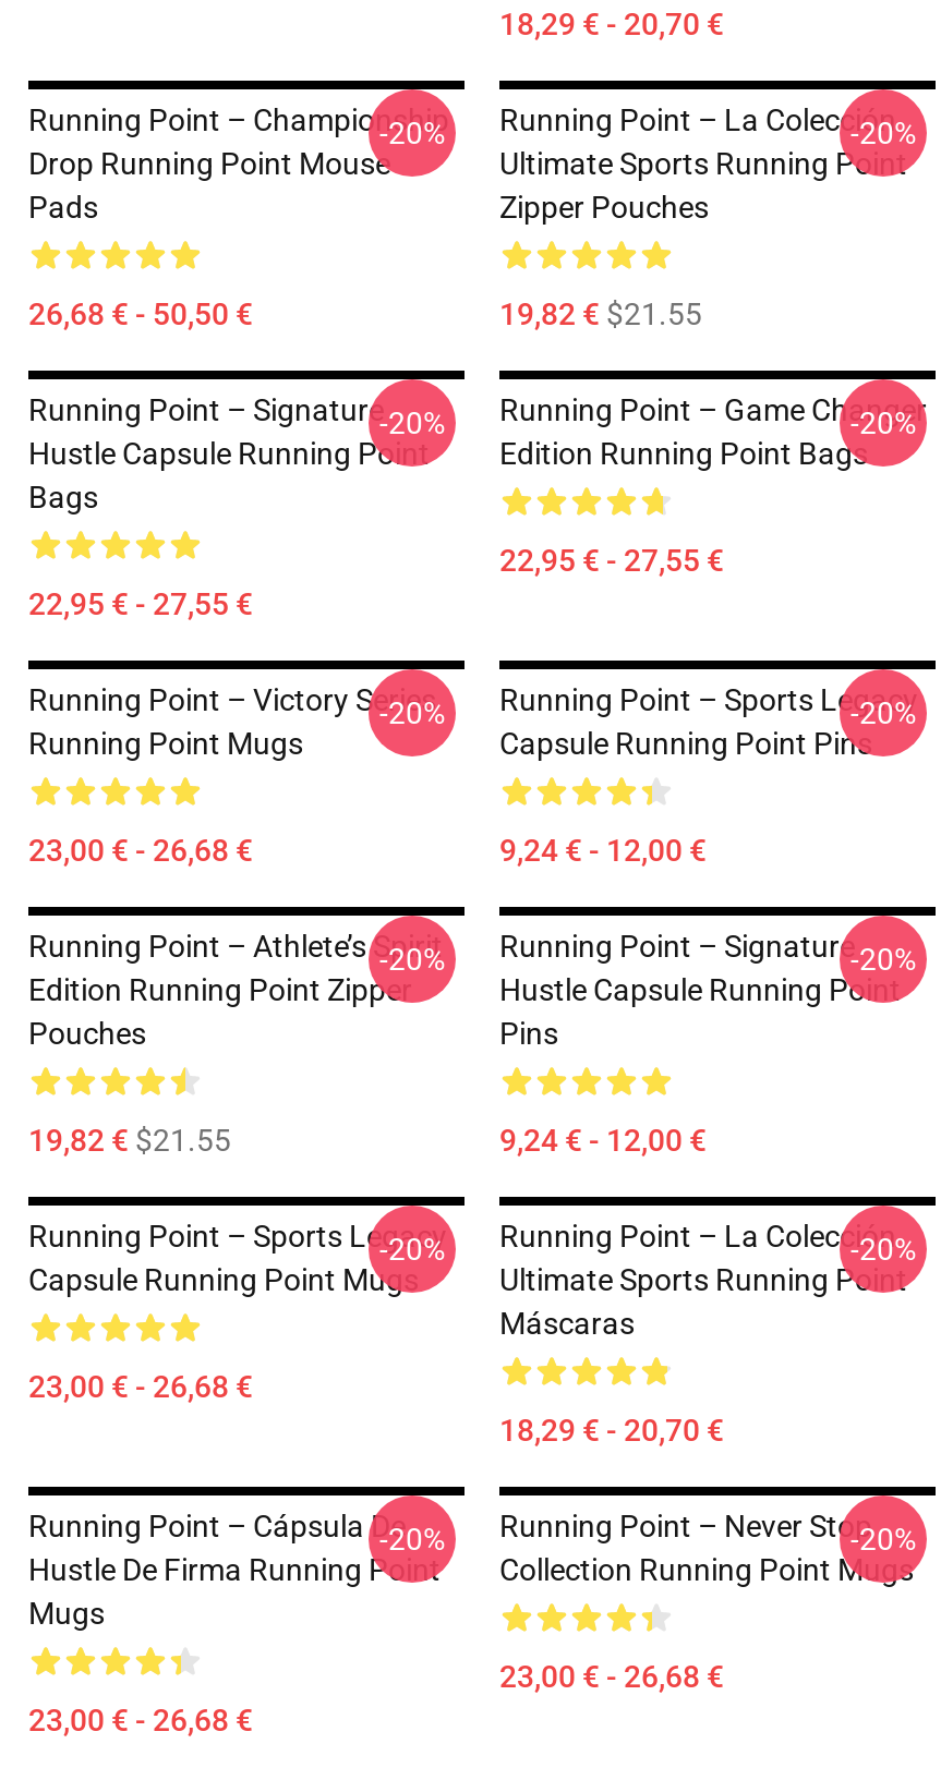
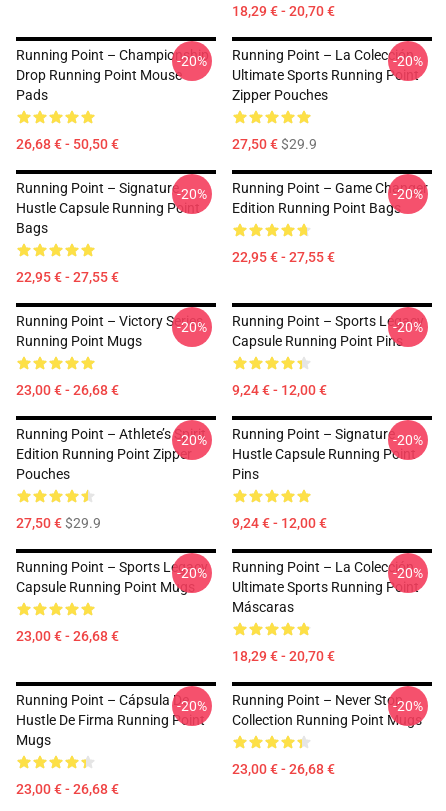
- 19,82 € $21.55
+ 27,50 € $29.9

- 19,82 € $21.55
+ 27,50 € $29.9
